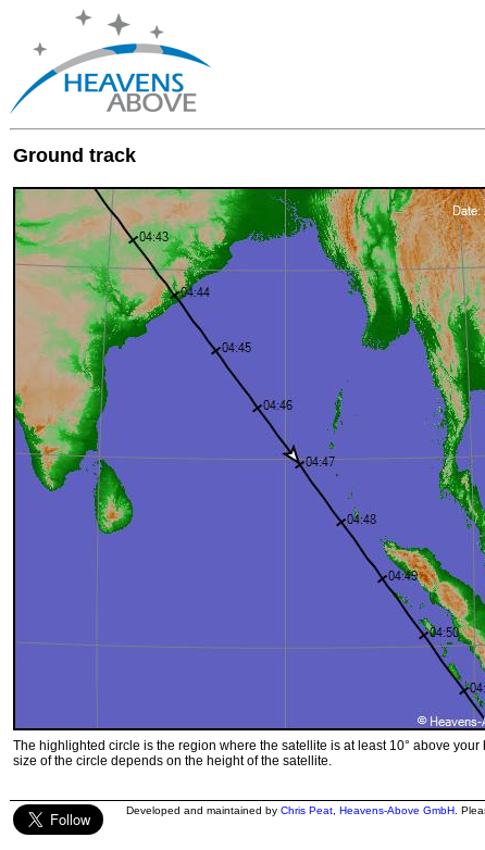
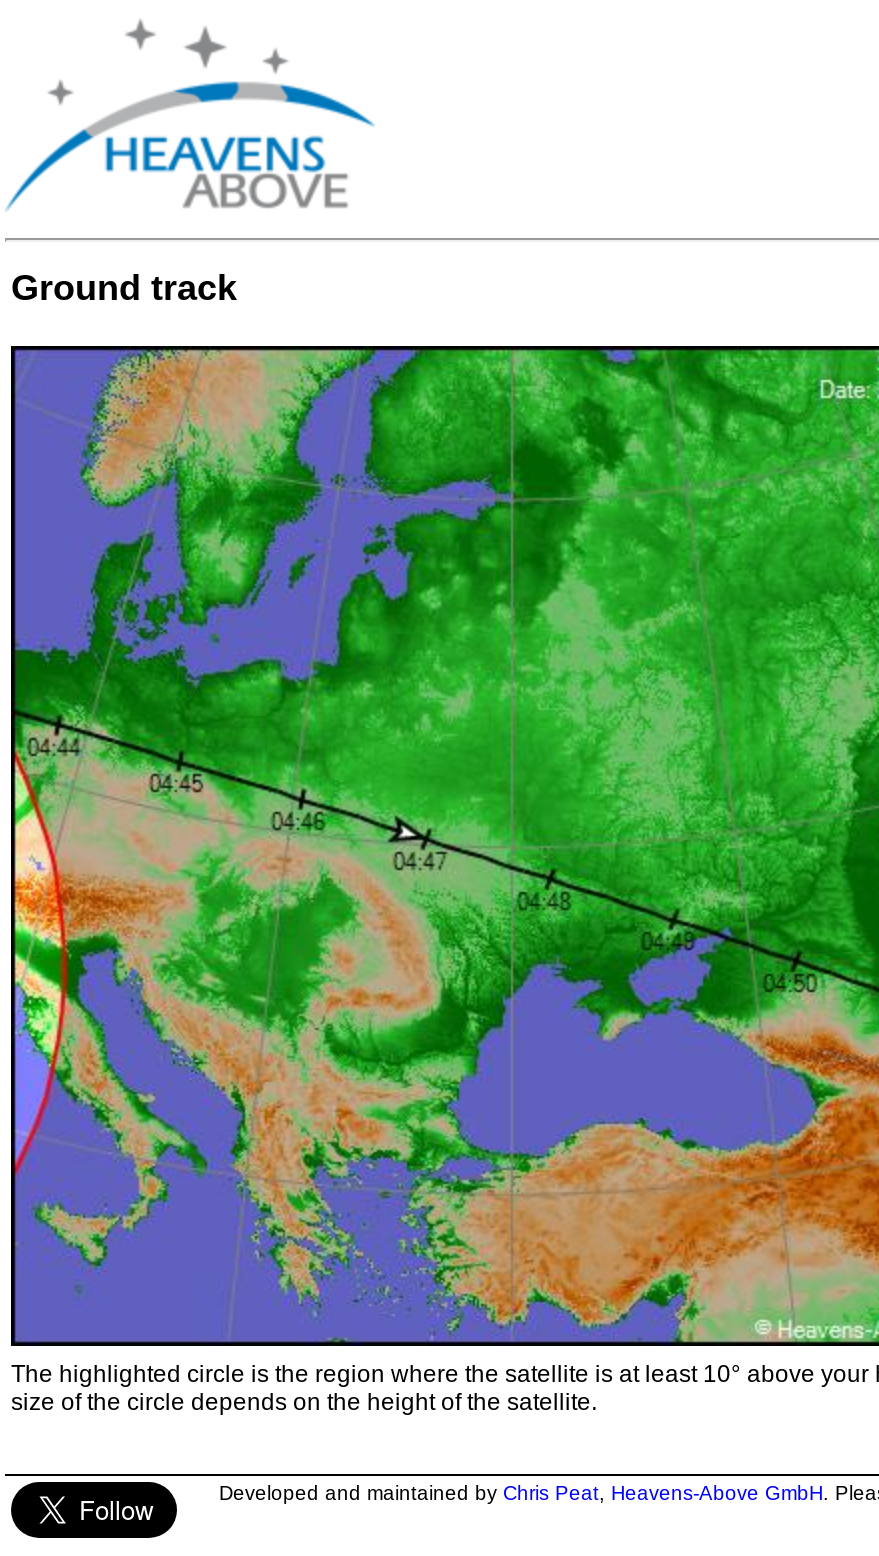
- [image]
+ [image]
